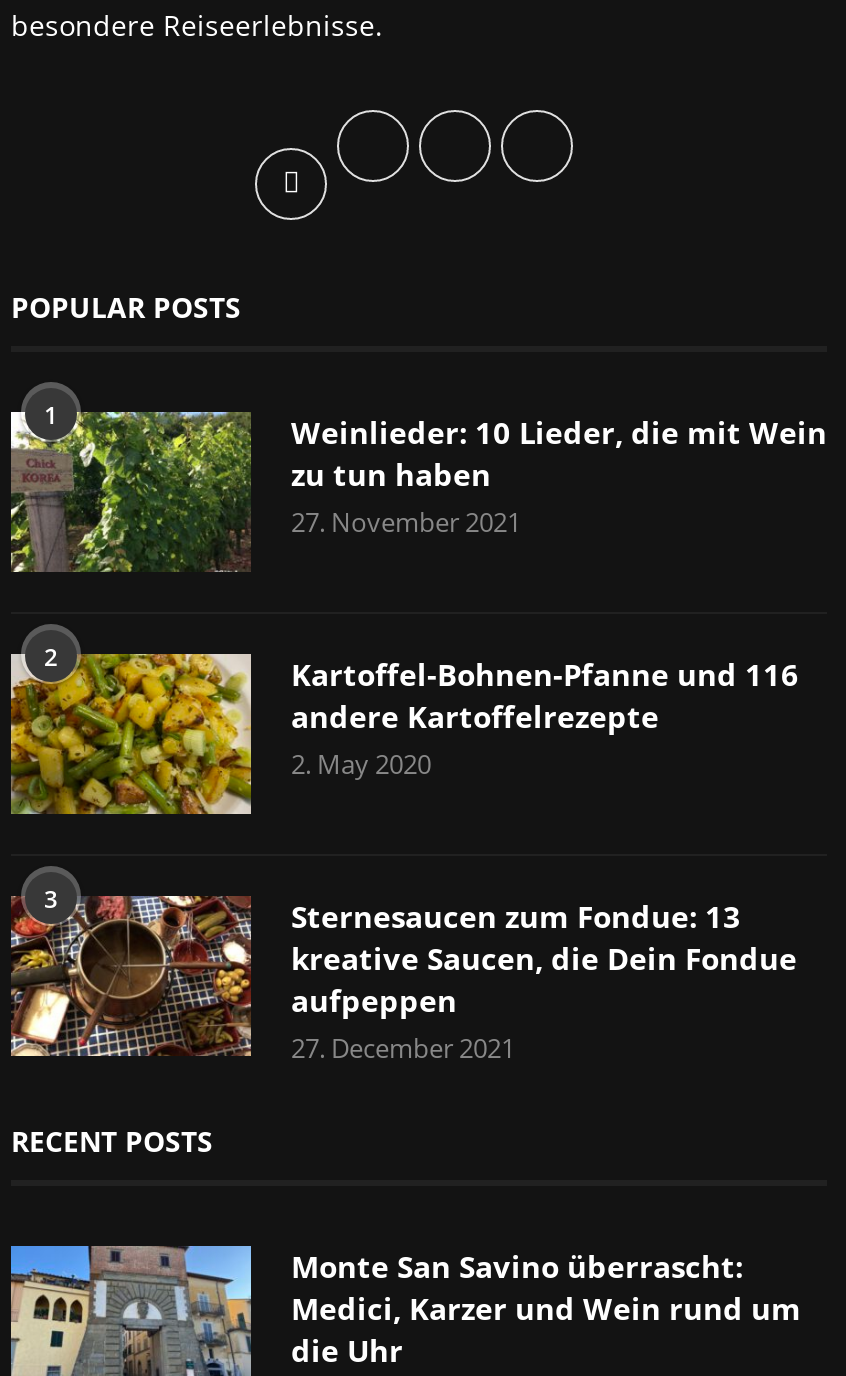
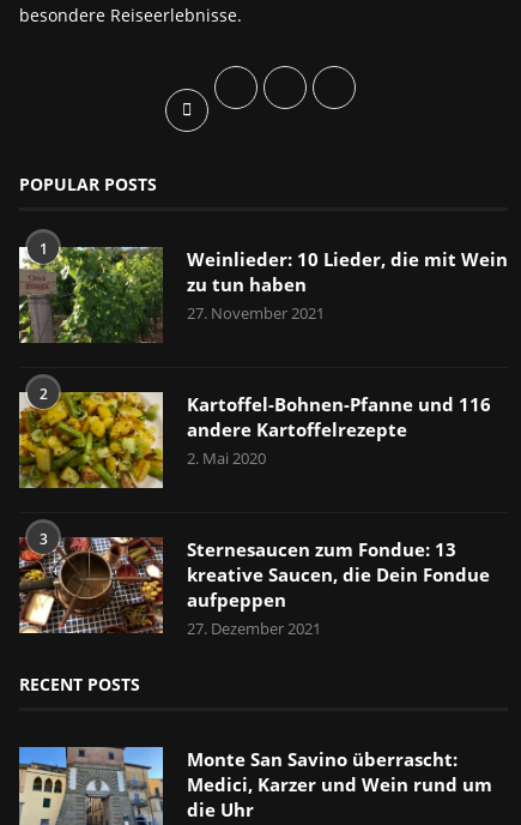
- 2. May 2020
+ 2. Mai 2020

- 27. December 2021
+ 27. Dezember 2021
